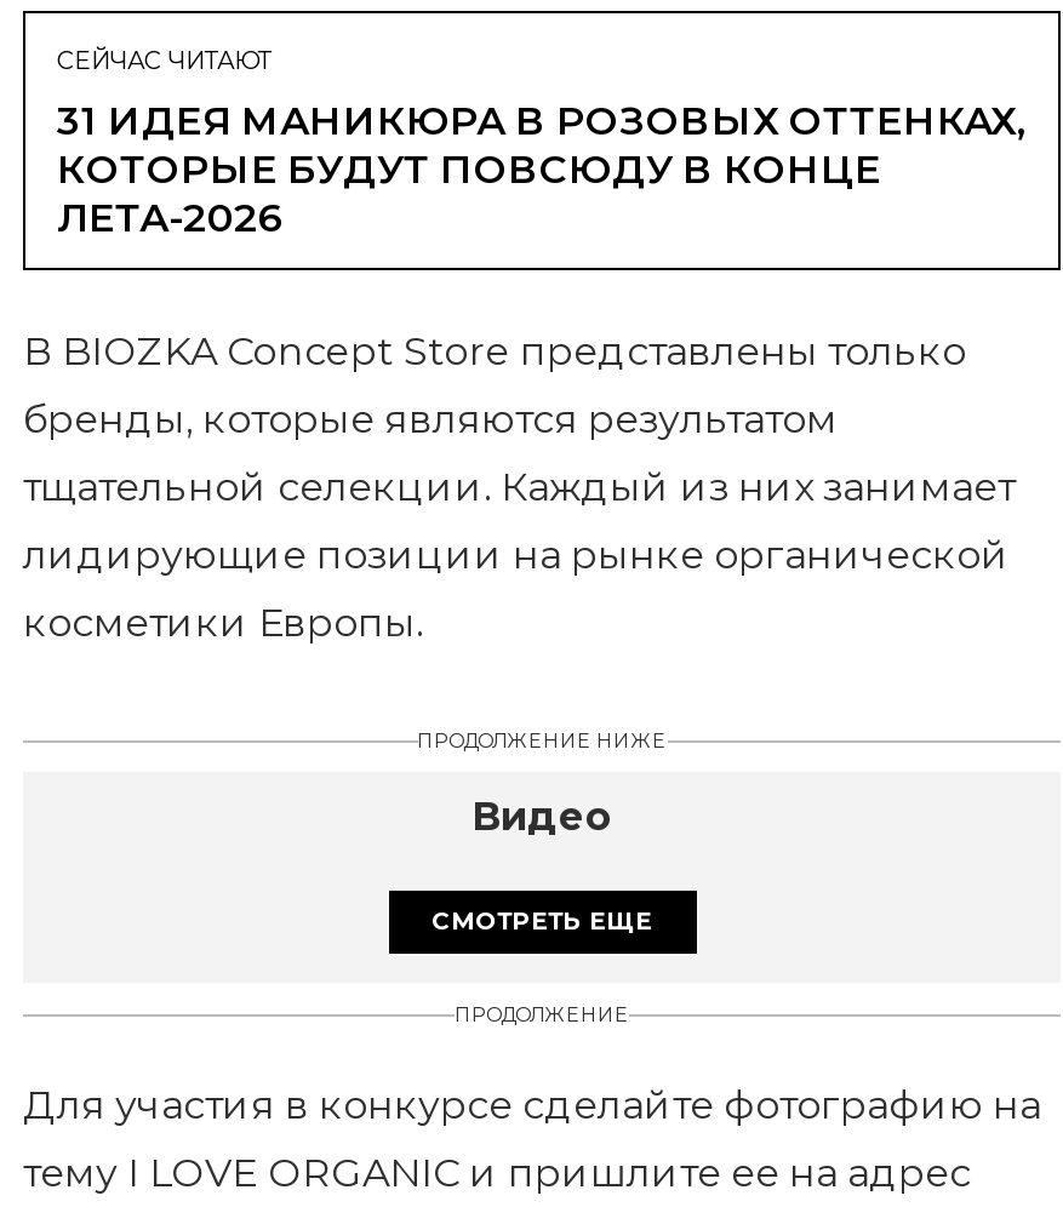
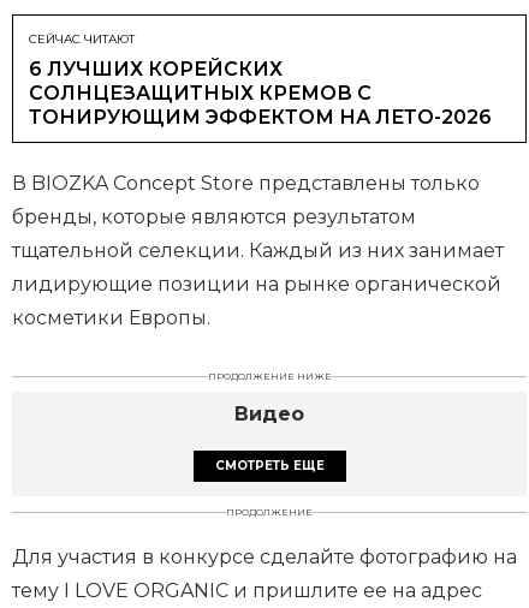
- 31 ИДЕЯ МАНИКЮРА В РОЗОВЫХ ОТТЕНКАХ,
- КОТОРЫЕ БУДУТ ПОВСЮДУ В КОНЦЕ
- ЛЕТА-2026
+ 6 ЛУЧШИХ КОРЕЙСКИХ
+ СОЛНЦЕЗАЩИТНЫХ КРЕМОВ С
+ ТОНИРУЮЩИМ ЭФФЕКТОМ НА ЛЕТО-2026
